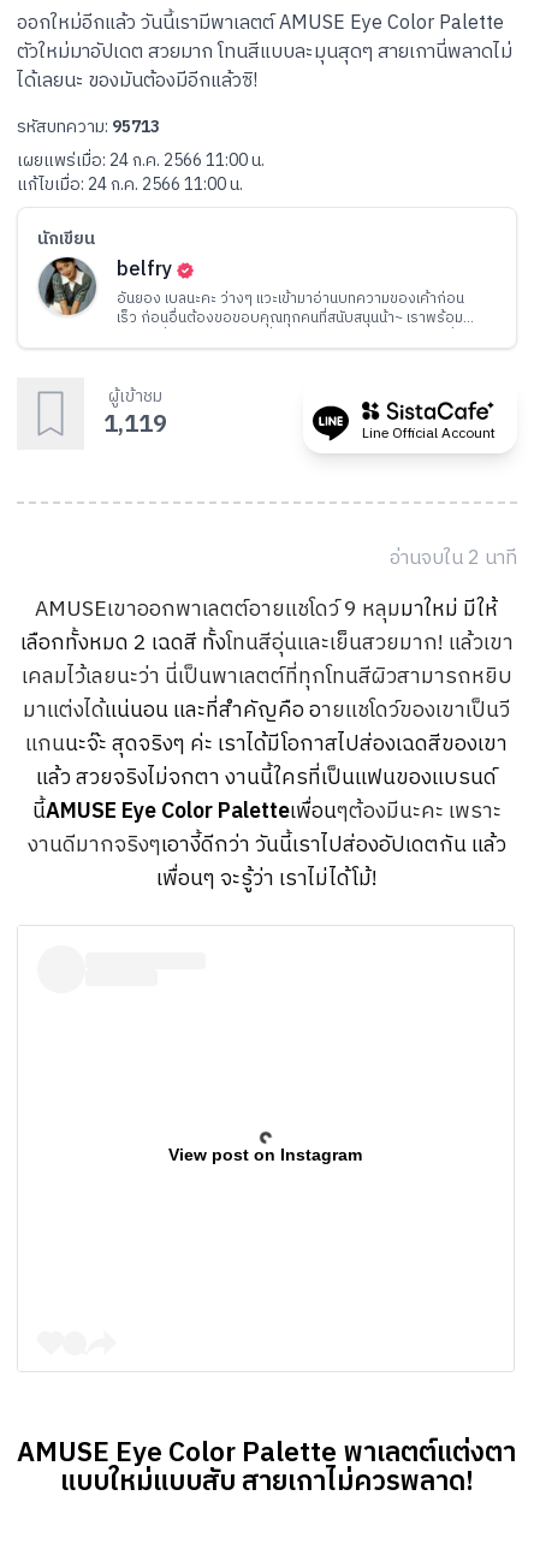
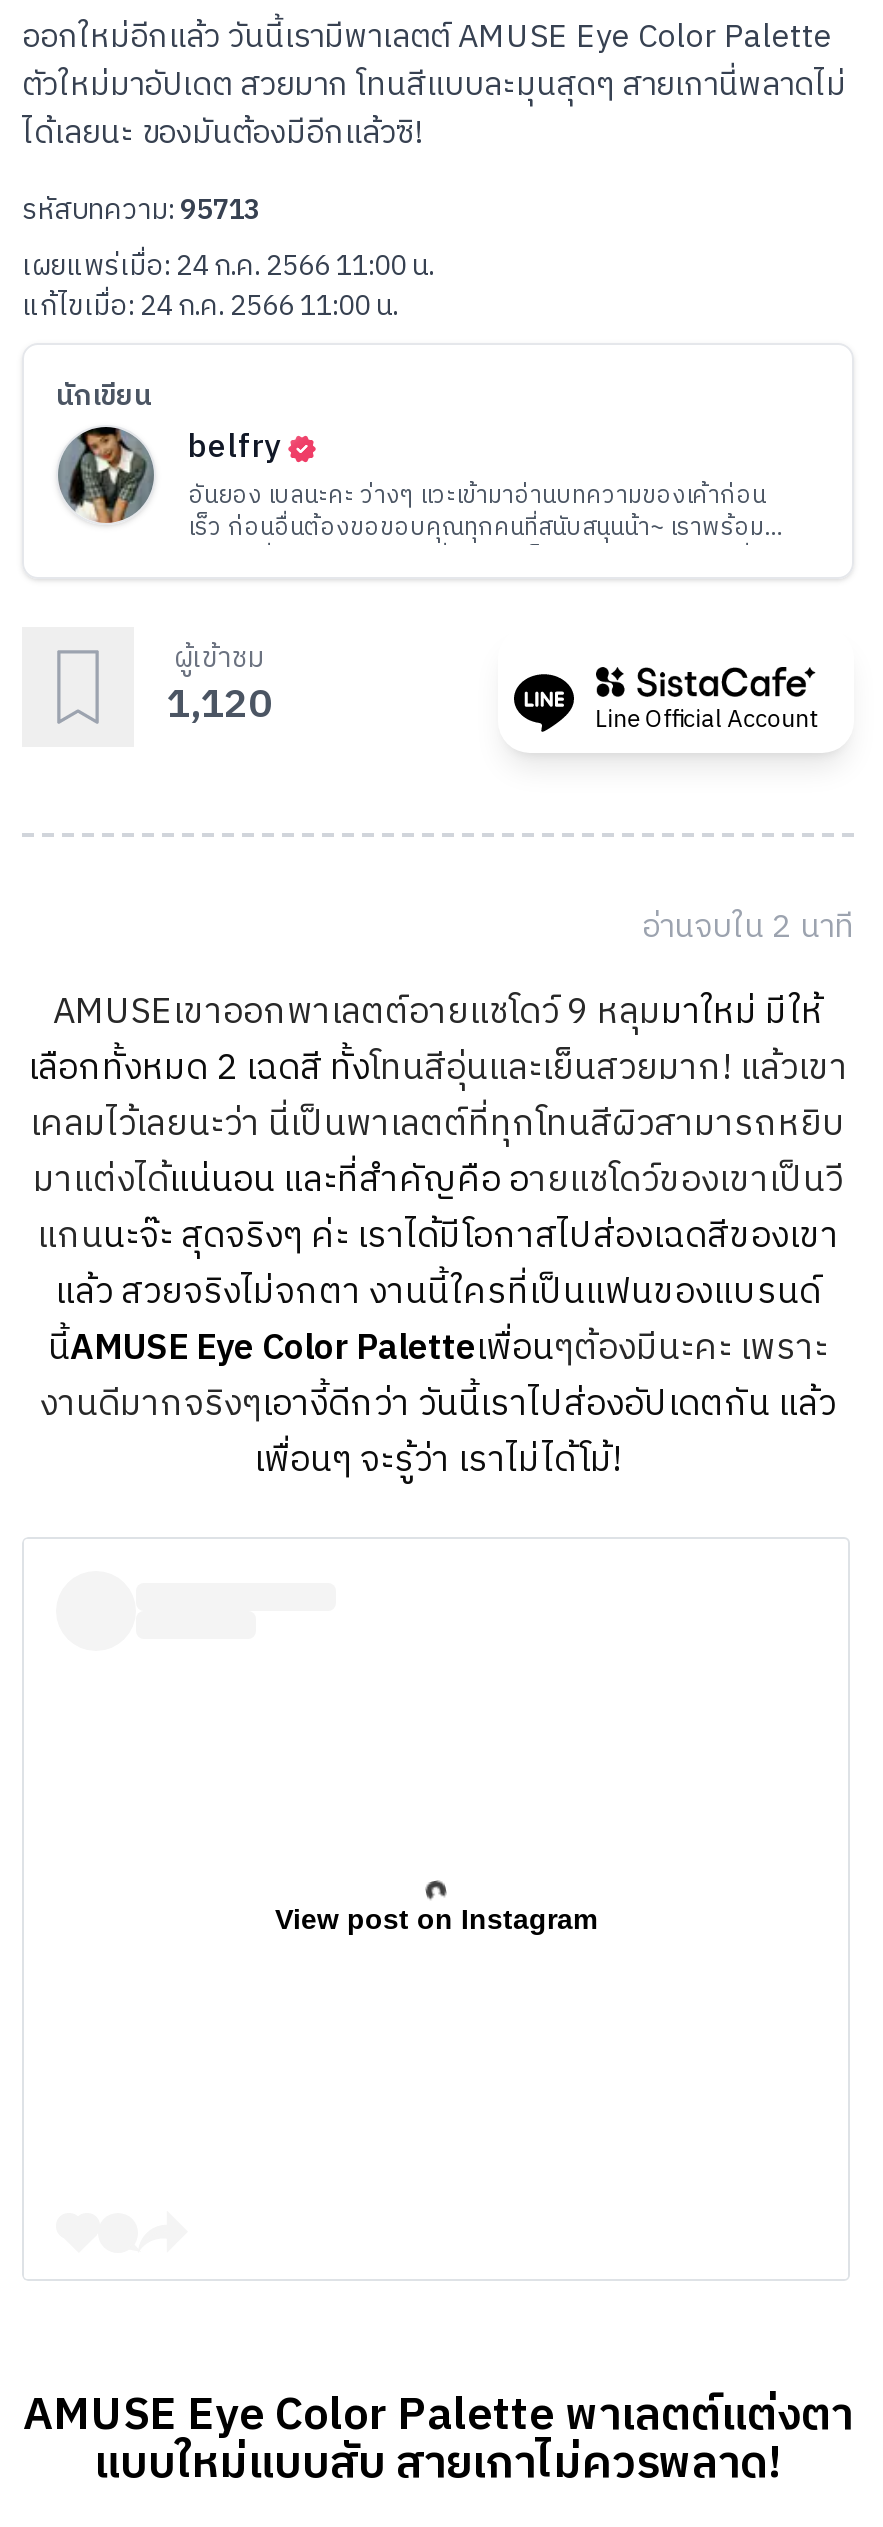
- 1,119
+ 1,120
